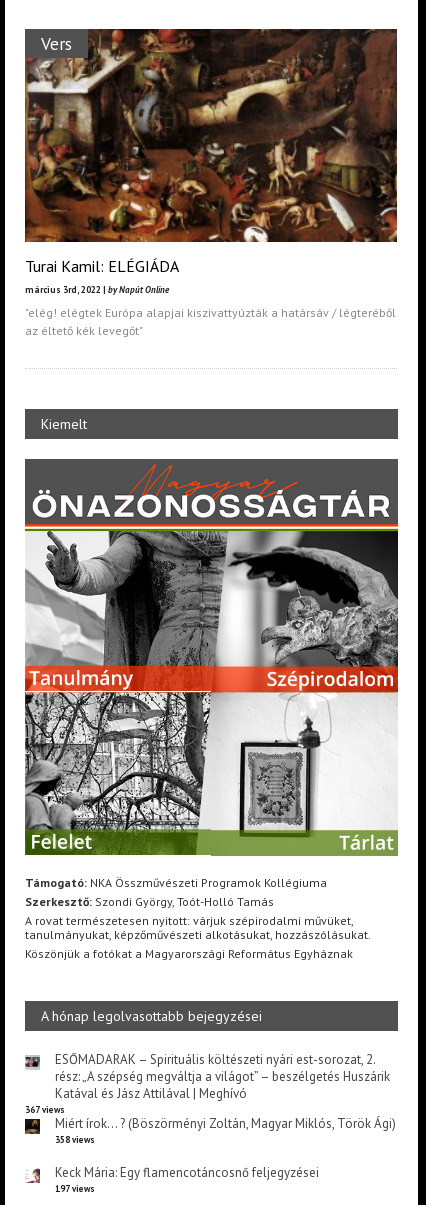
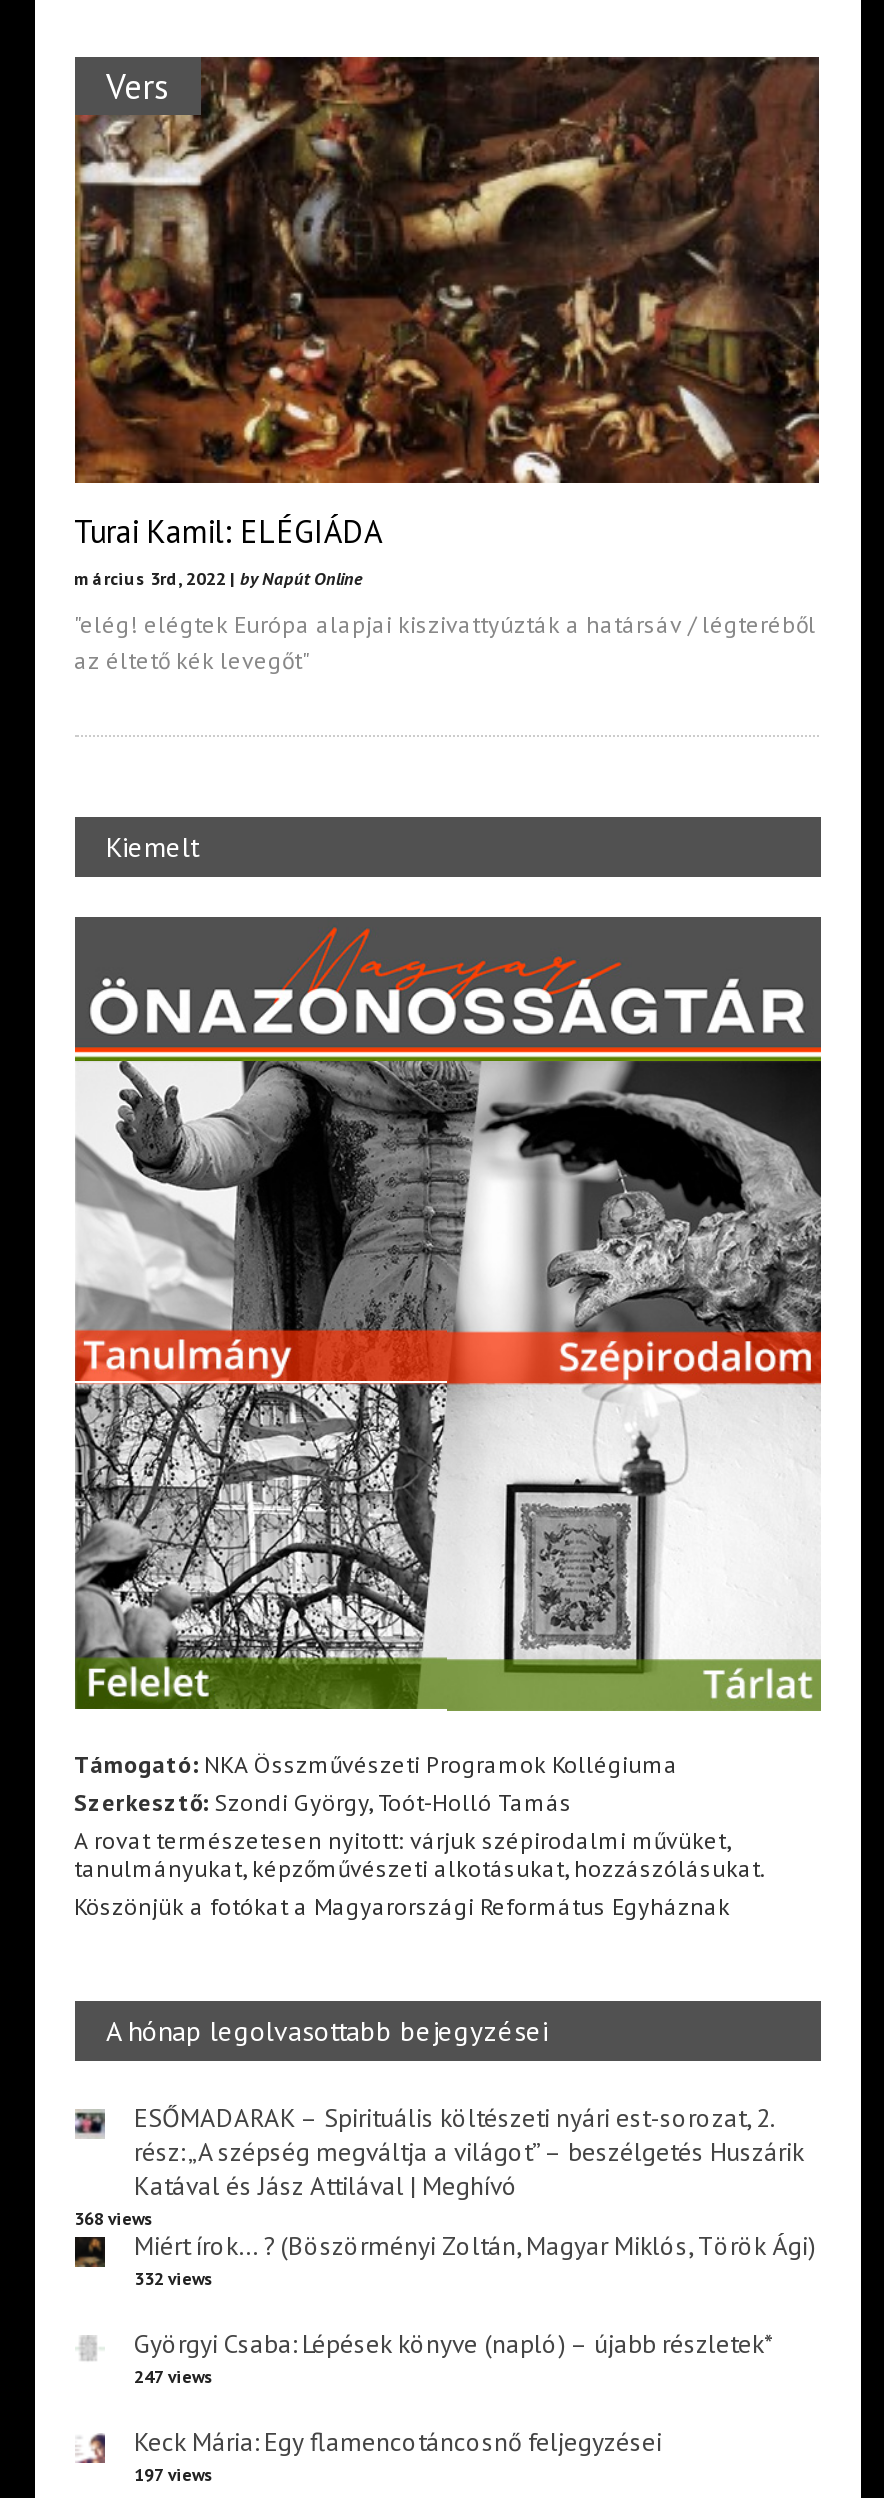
- 367 views
+ 368 views

- 358 views
+ 332 views
+ Györgyi Csaba: Lépések könyve (napló) – újabb részletek*
+ 247 views
